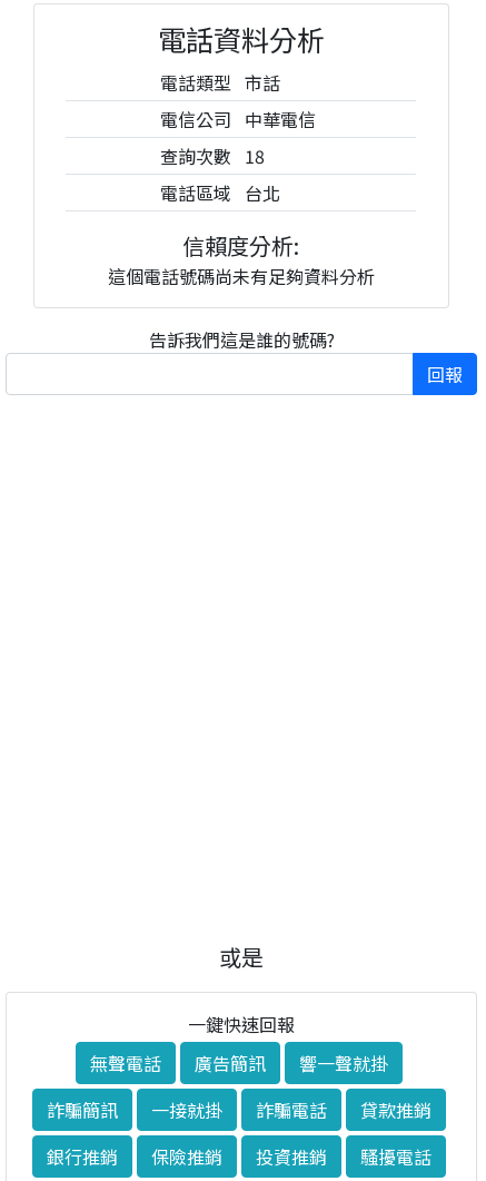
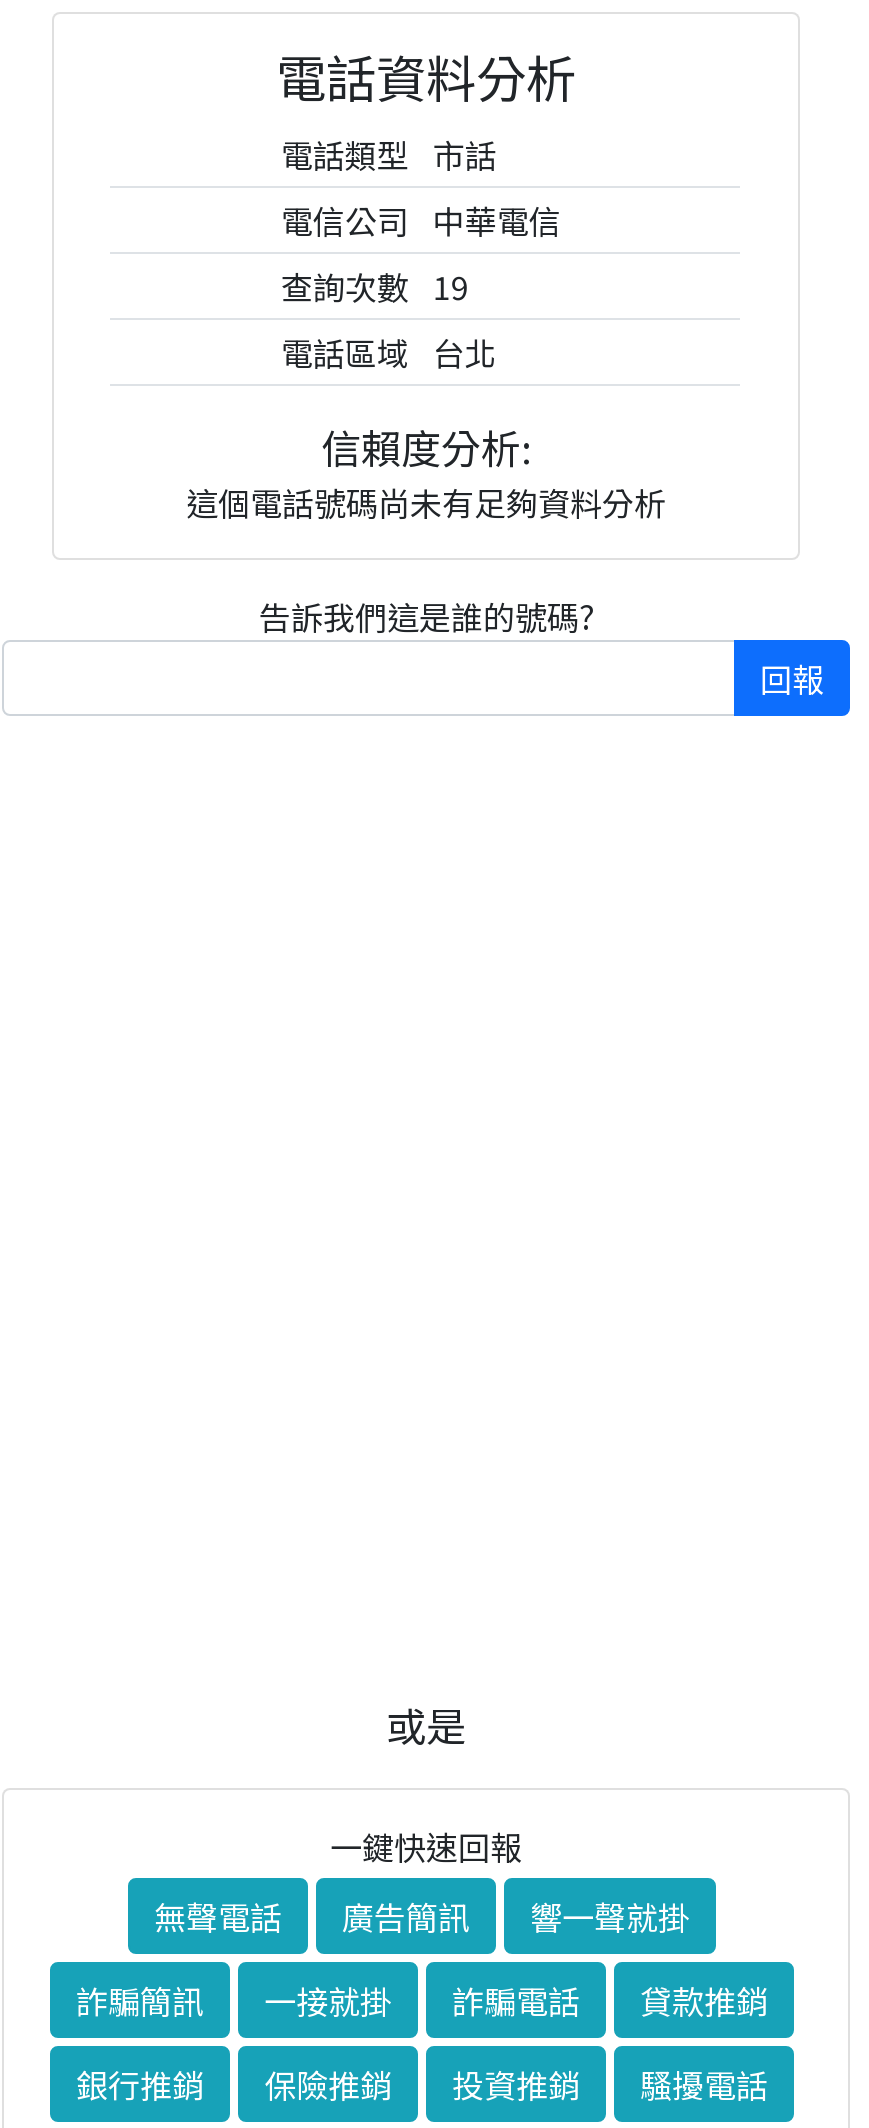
- 查詢次數 18
+ 查詢次數 19
